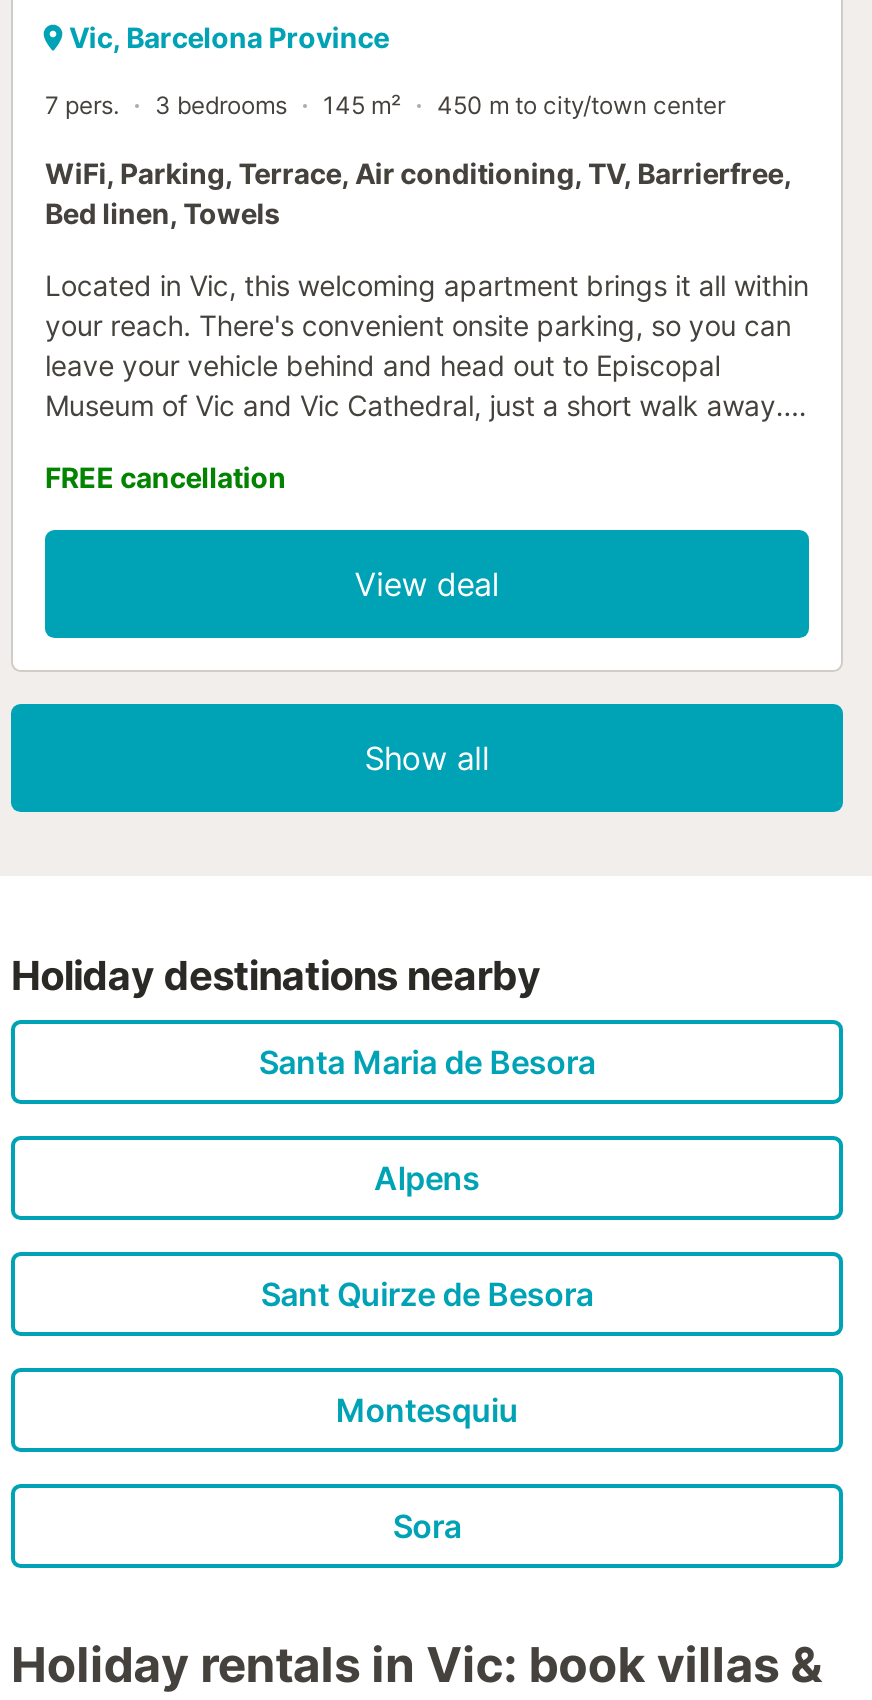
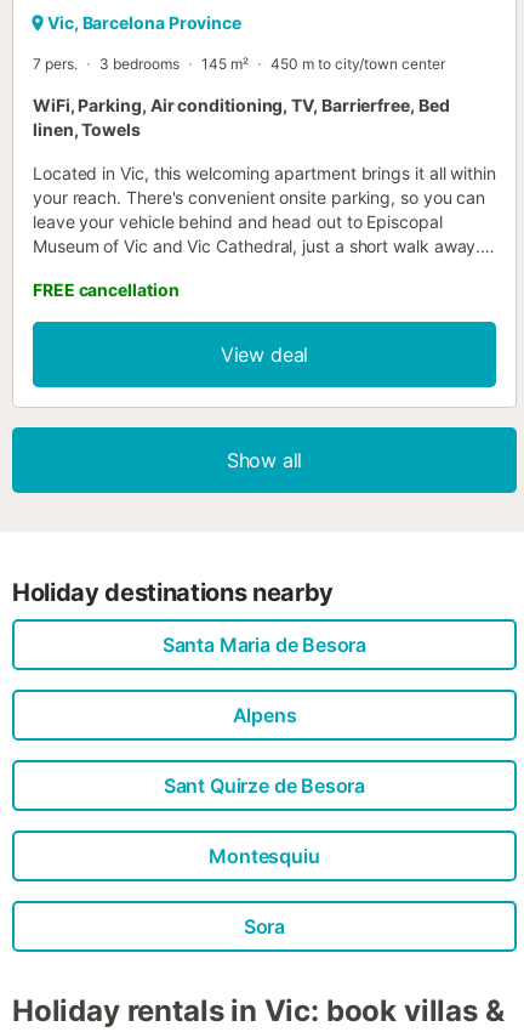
- WiFi, Parking, Terrace, Air conditioning, TV, Barrierfree,
- Bed linen, Towels
+ WiFi, Parking, Air conditioning, TV, Barrierfree, Bed
+ linen, Towels
